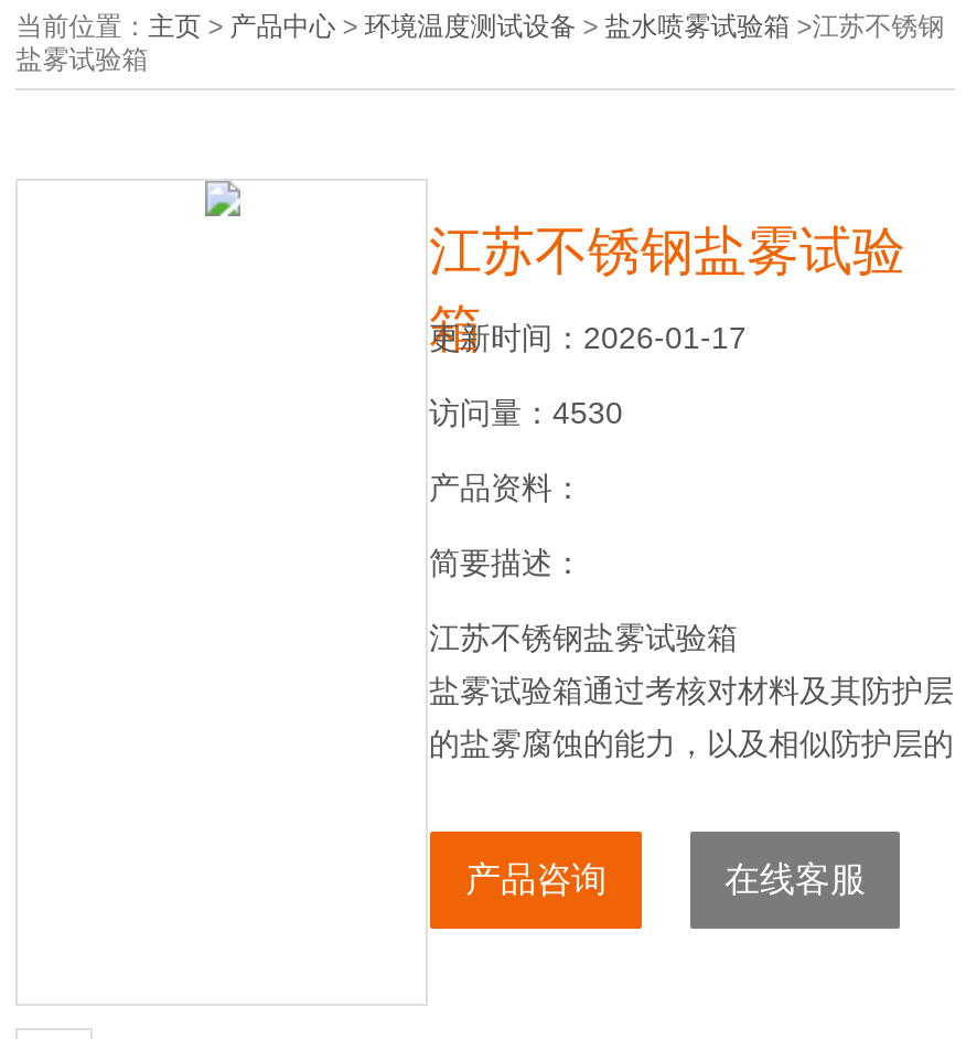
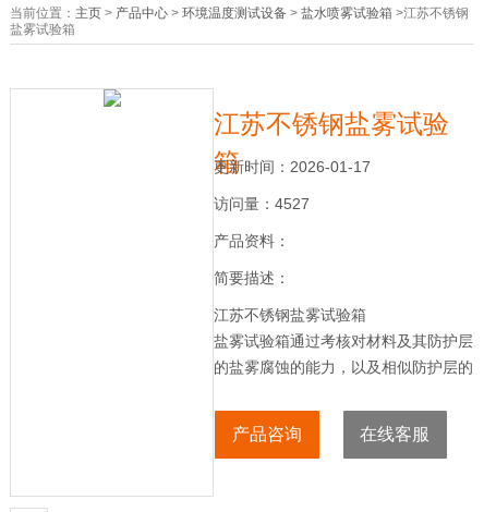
- 访问量：4530
+ 访问量：4527
